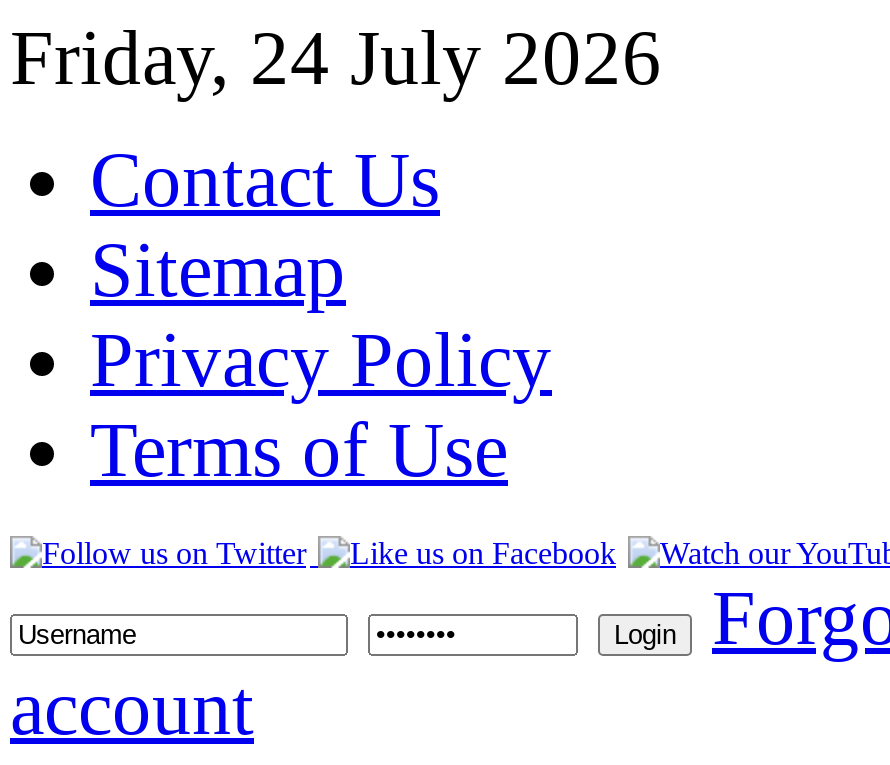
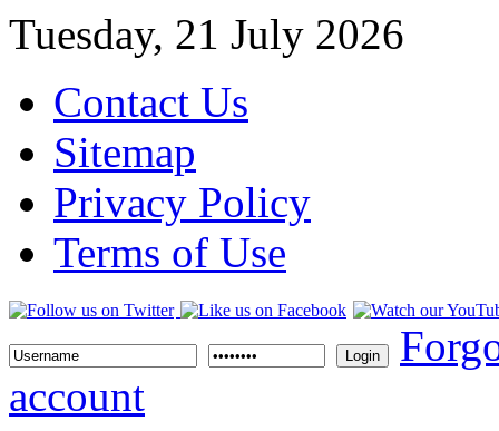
- Friday, 24 July 2026
+ Tuesday, 21 July 2026
